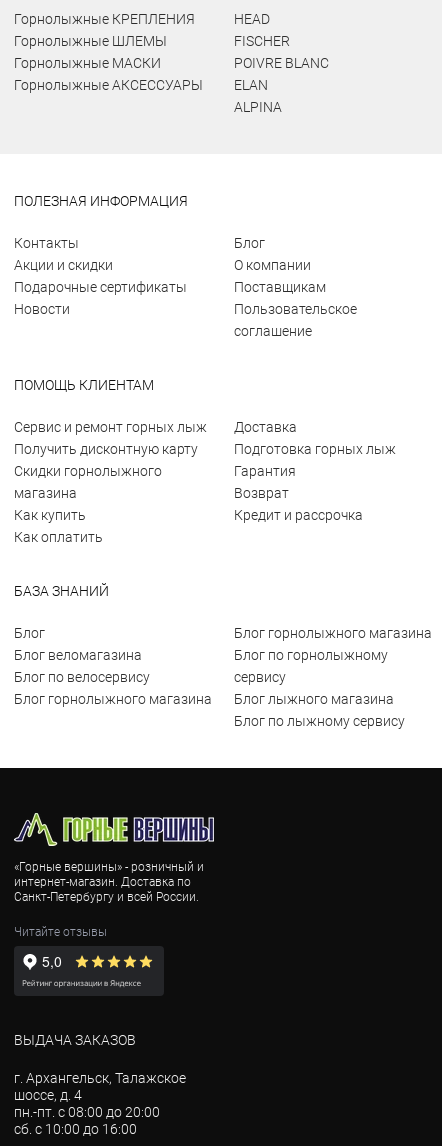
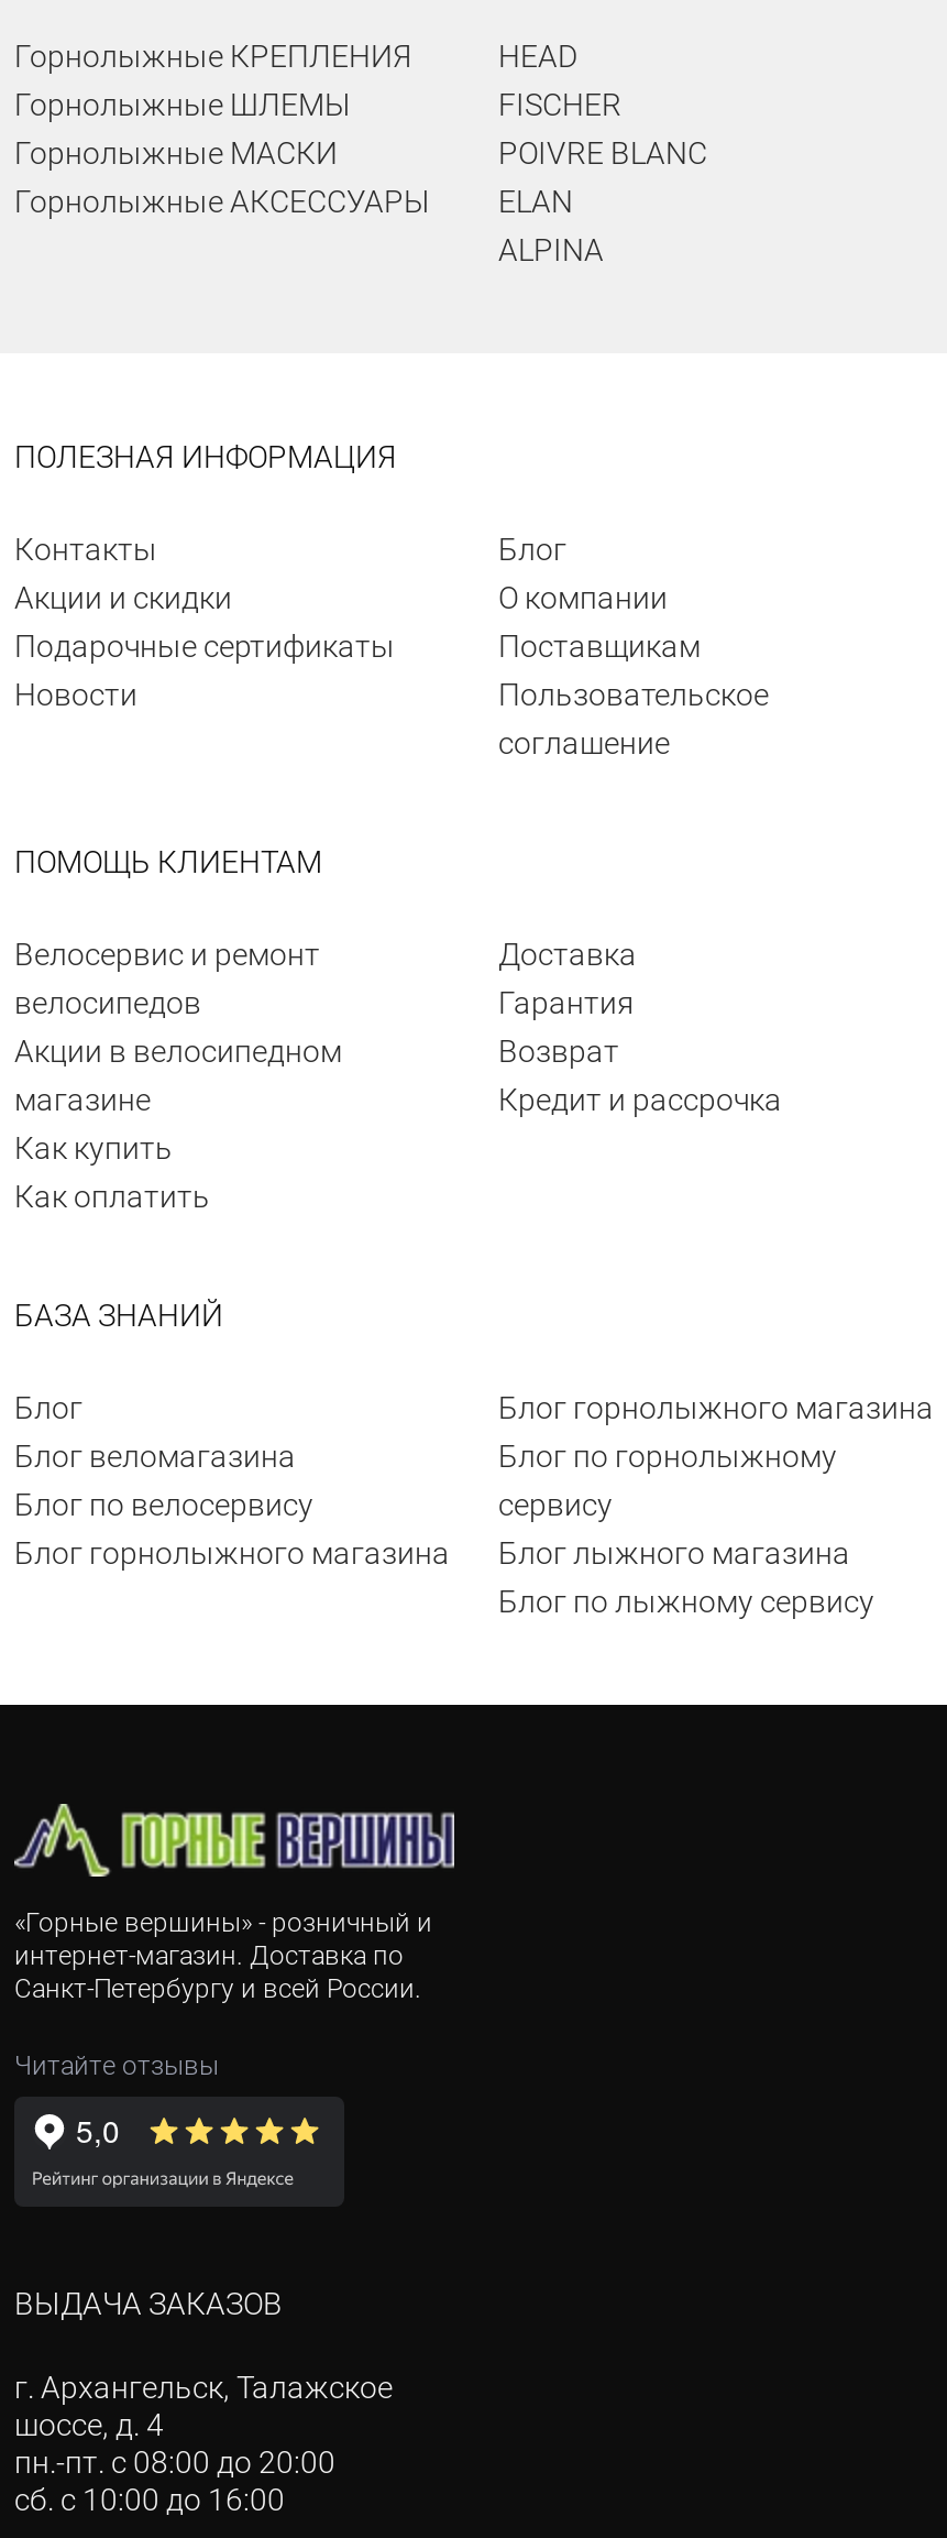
- Сервис и ремонт горных лыж
- Получить дисконтную карту
- Скидки горнолыжного
- магазина
+ Велосервис и ремонт
+ велосипедов
+ Акции в велосипедном
+ магазине

- Подготовка горных лыж

moved up: Гарантия | Возврат | Кредит и рассрочка
